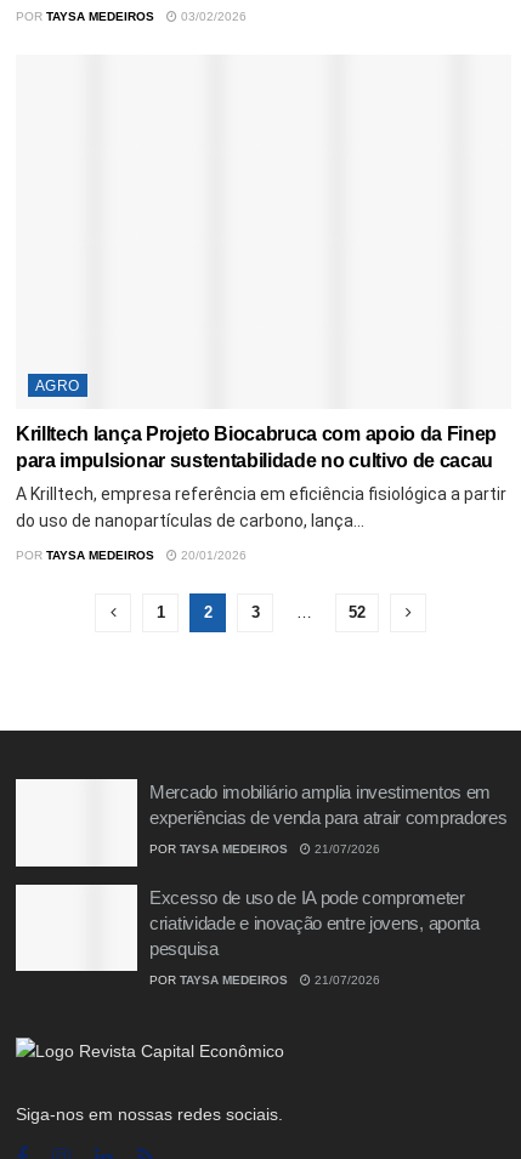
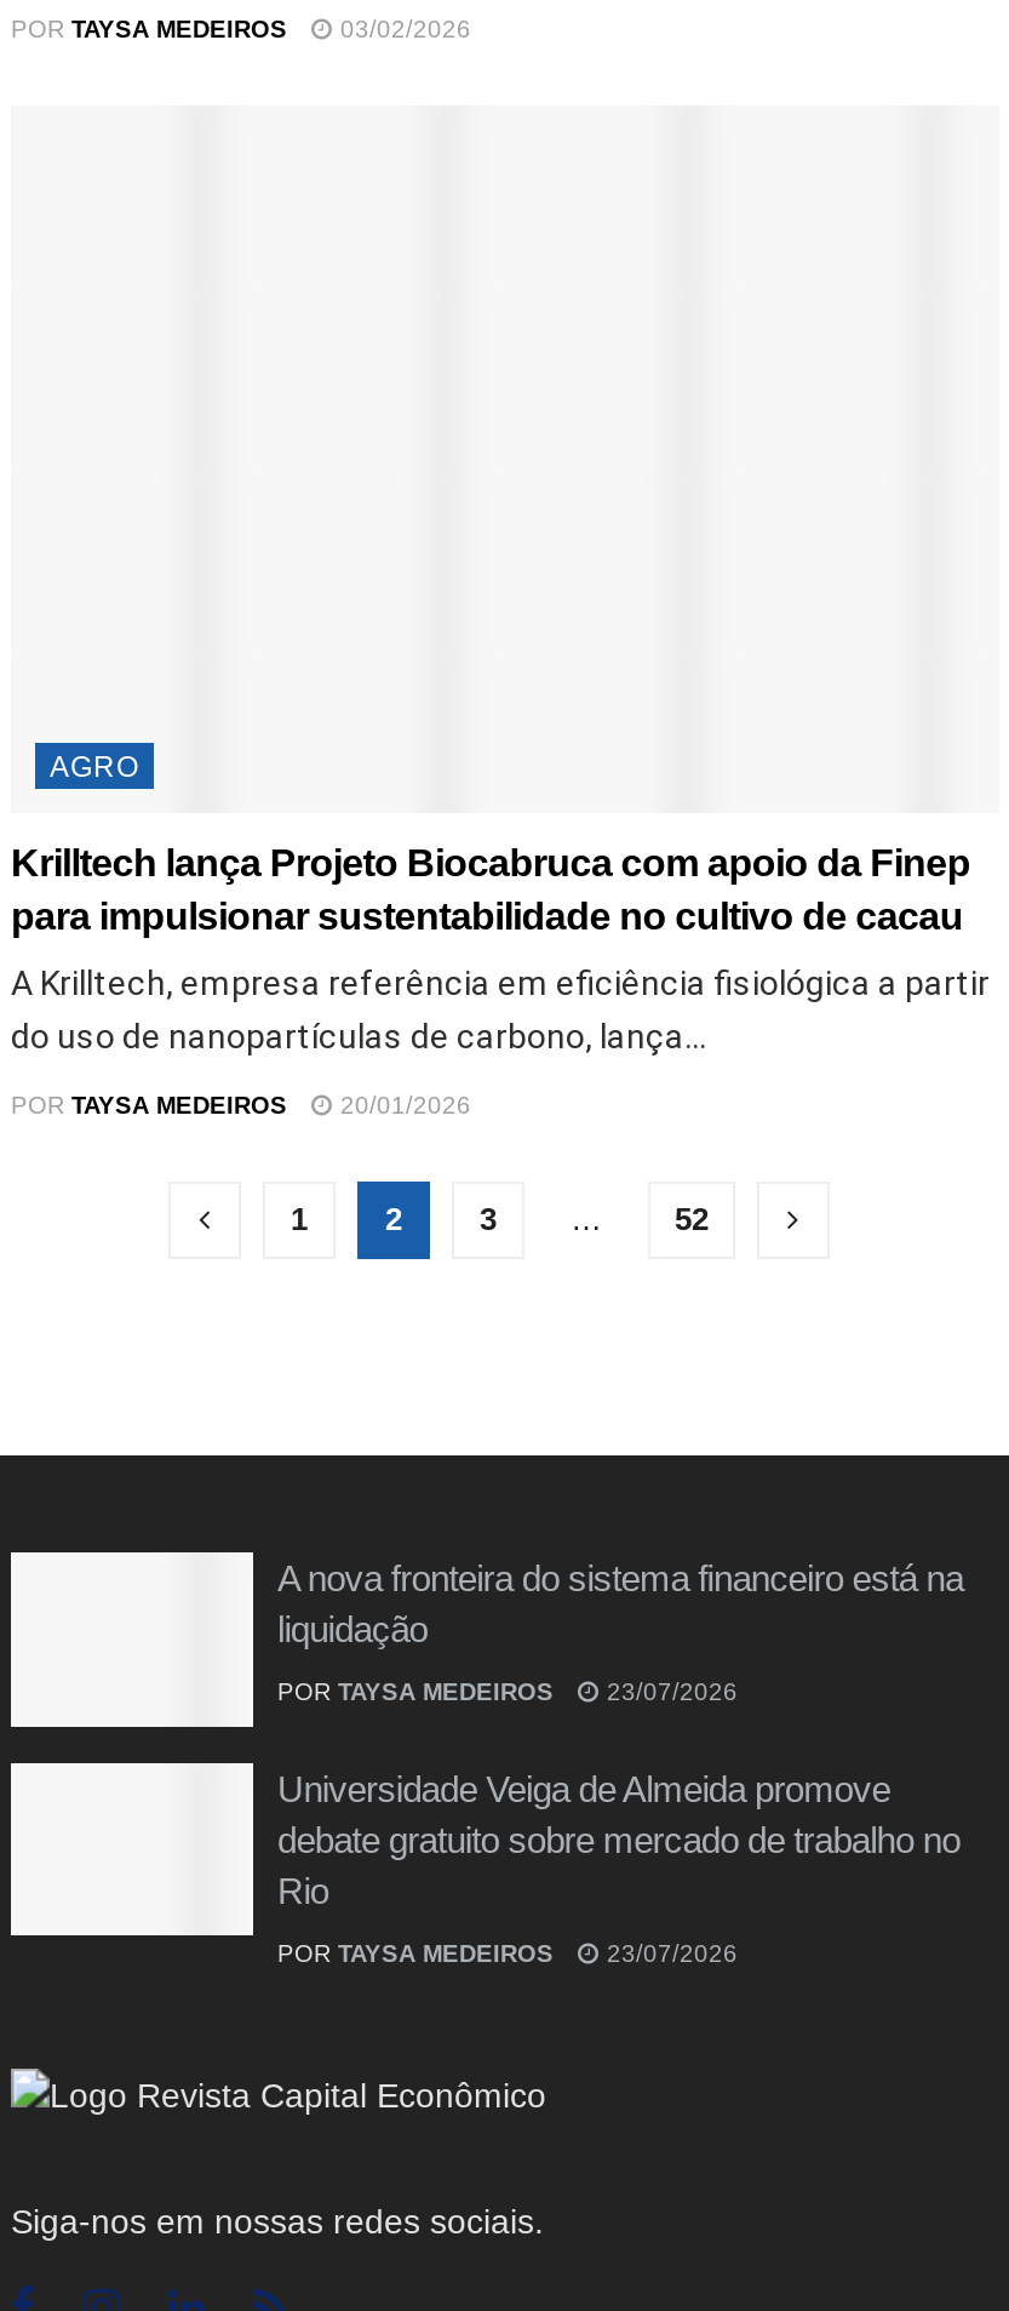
- Mercado imobiliário amplia investimentos em
- experiências de venda para atrair compradores
+ A nova fronteira do sistema financeiro está na
+ liquidação

- POR TAYSA MEDEIROS 21/07/2026
+ POR TAYSA MEDEIROS 23/07/2026

- Excesso de uso de IA pode comprometer
- criatividade e inovação entre jovens, aponta
- pesquisa
+ Universidade Veiga de Almeida promove
+ debate gratuito sobre mercado de trabalho no
+ Rio

- POR TAYSA MEDEIROS 21/07/2026
+ POR TAYSA MEDEIROS 23/07/2026
